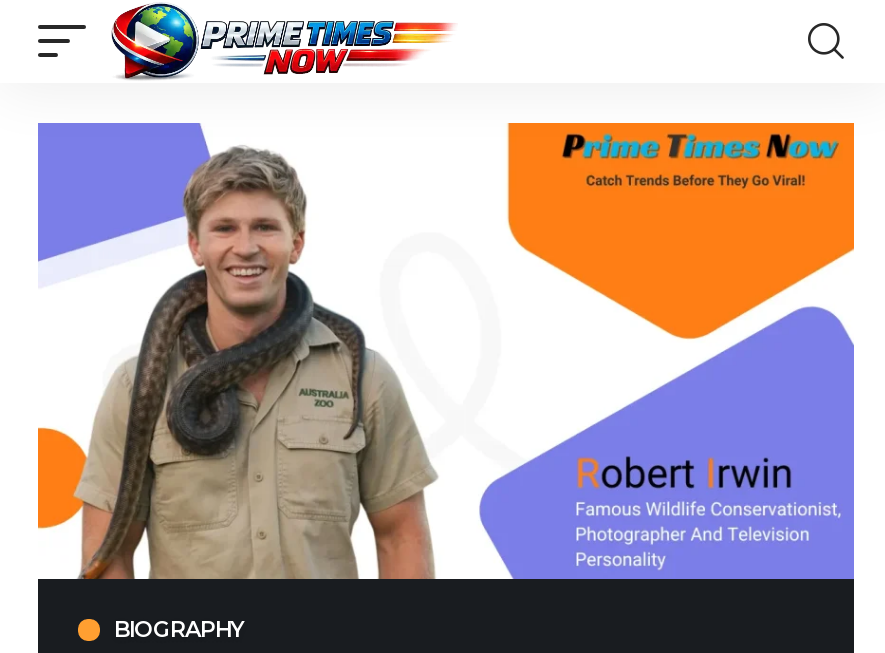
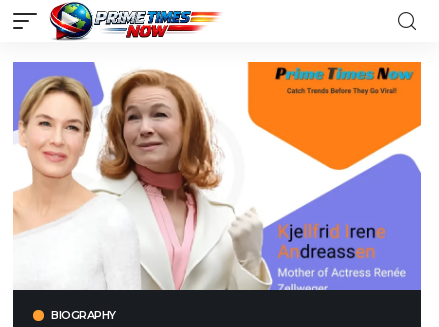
- [image]
+ [image]
